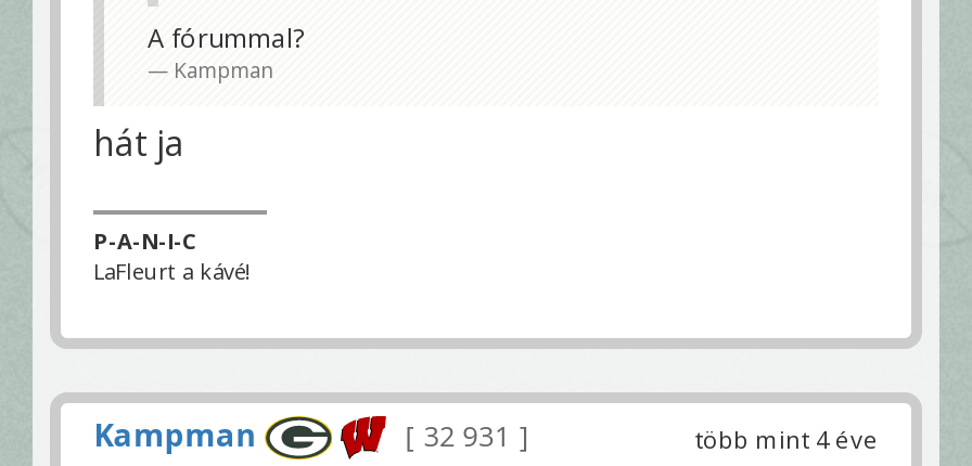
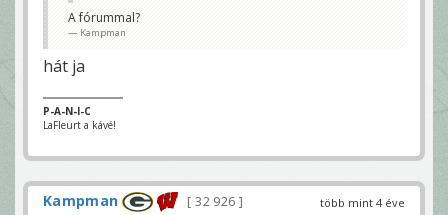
- 32 931
+ 32 926
